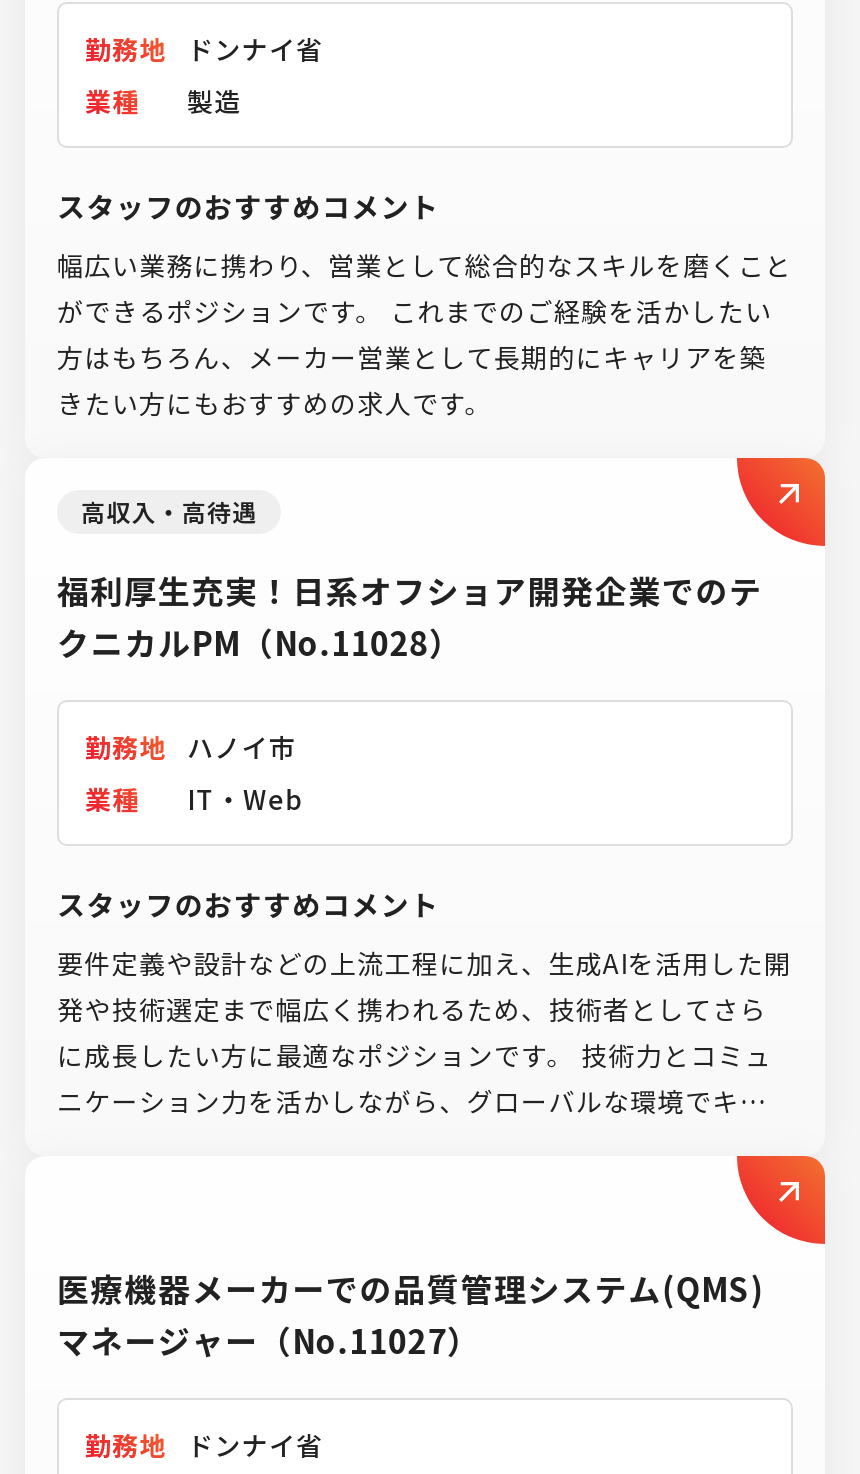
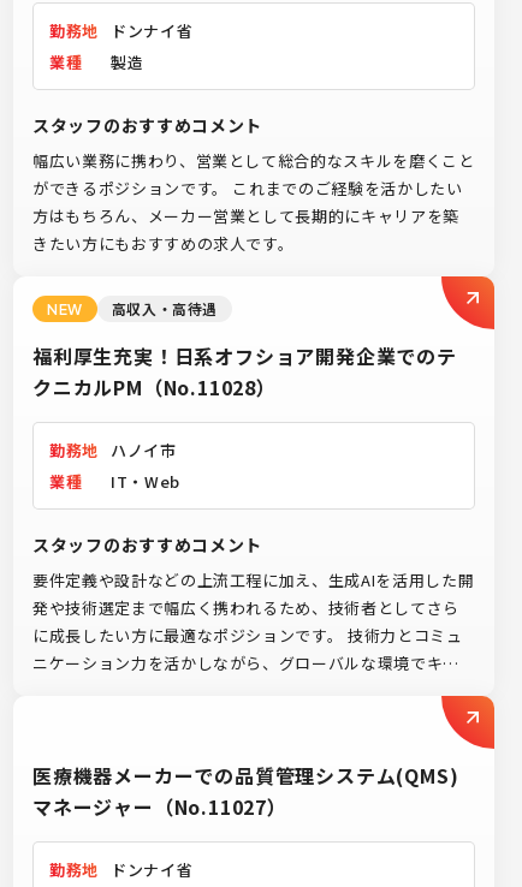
+ NEW
